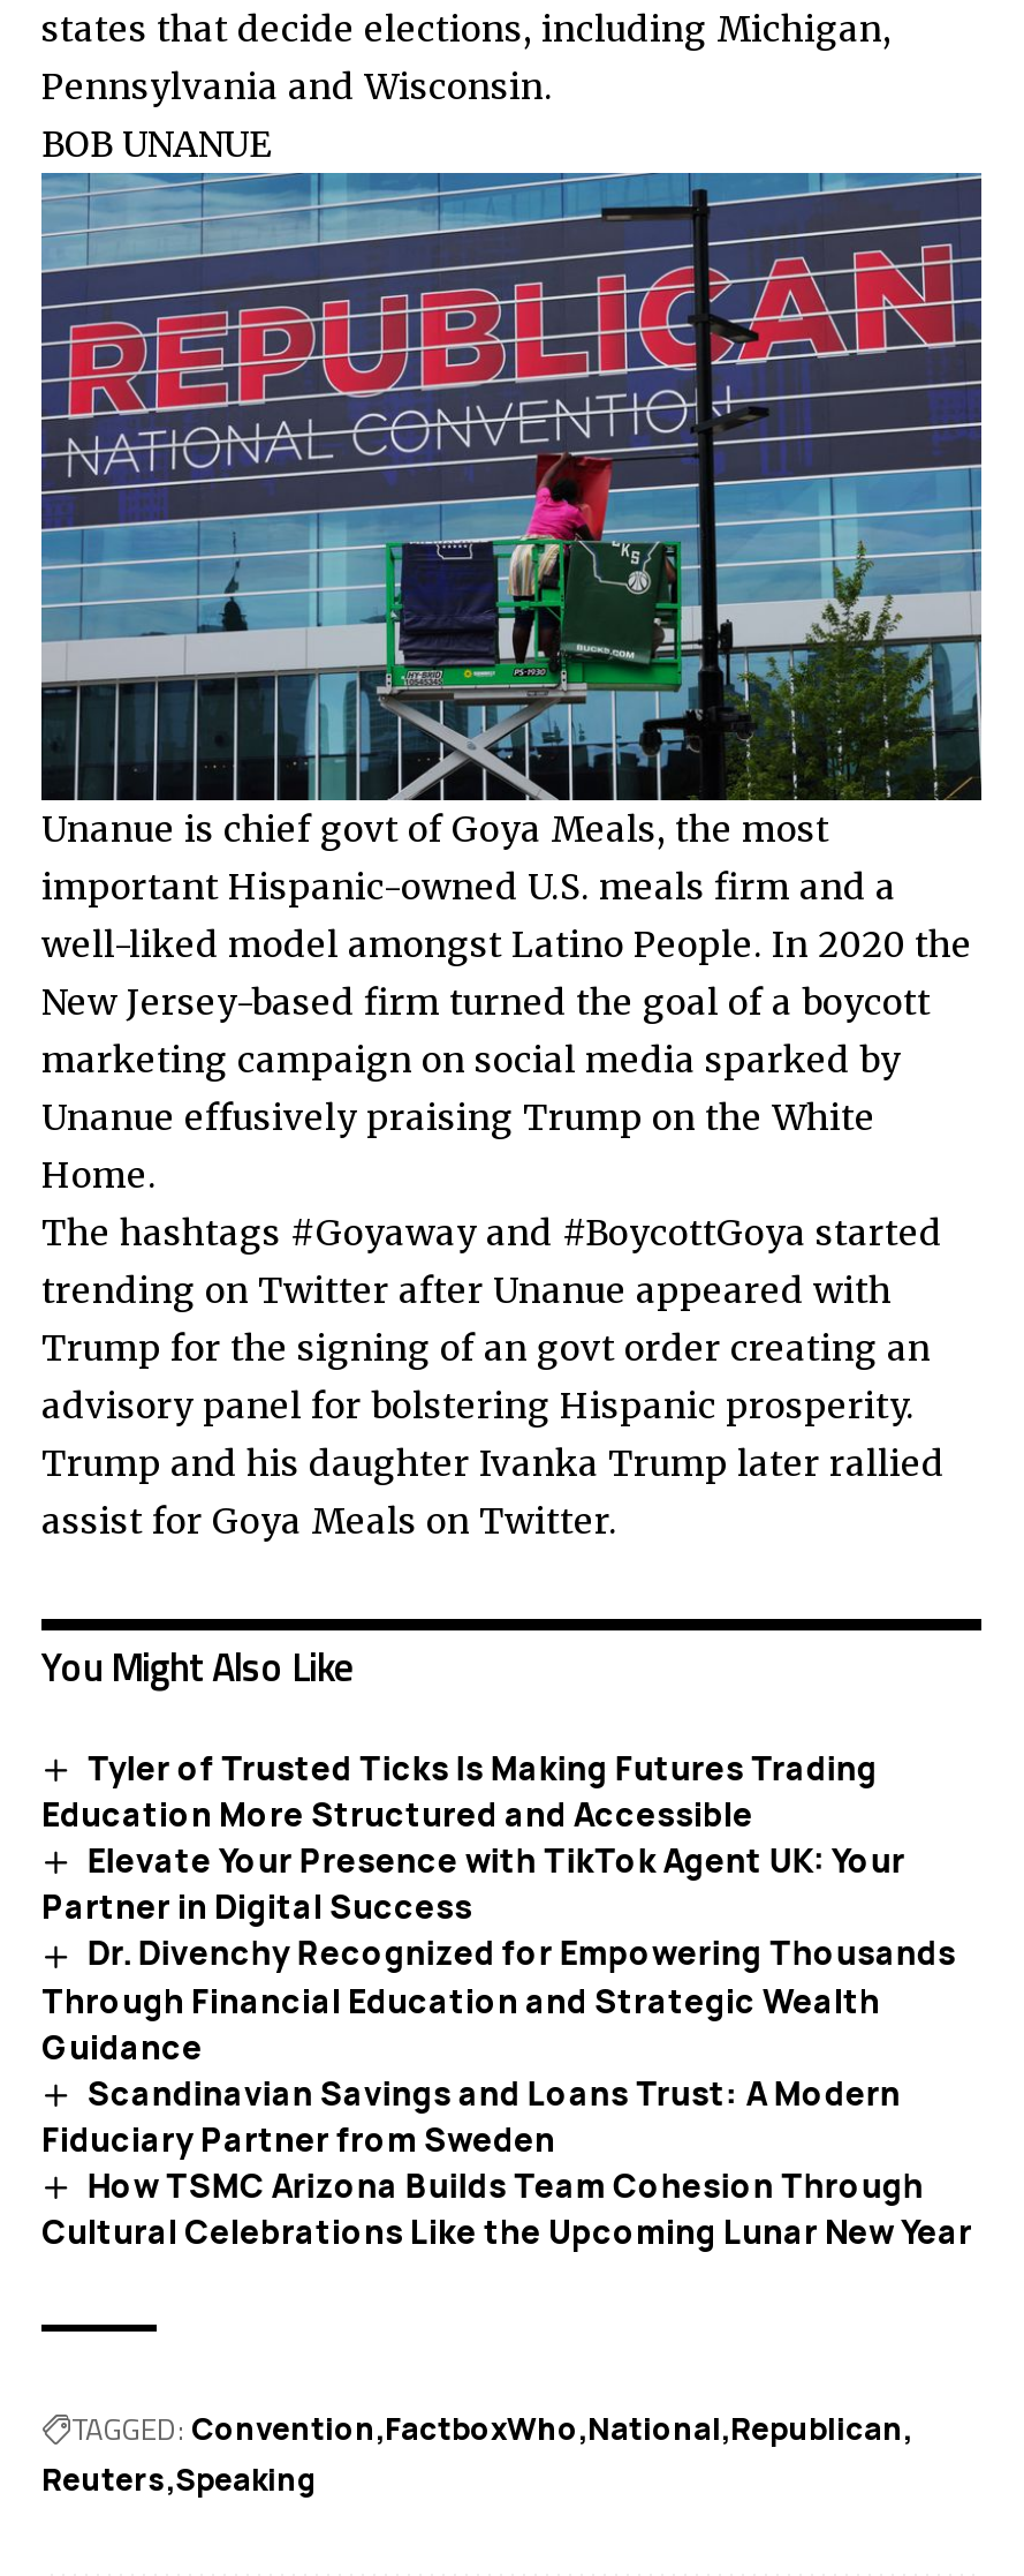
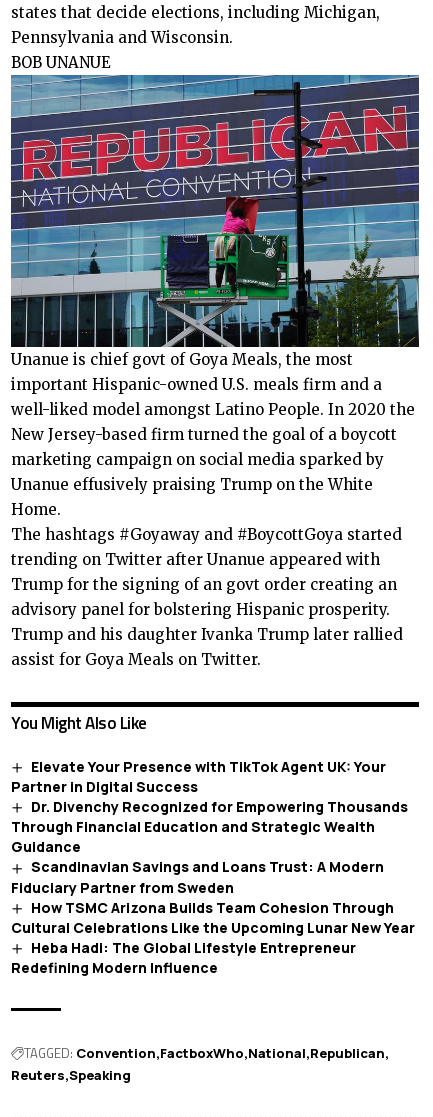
- Tyler of Trusted Ticks Is Making Futures Trading
- Education More Structured and Accessible

moved up: Elevate Your Presence with TikTok Agent UK: Your | Partner in Digital Success | Dr. Divenchy Recognized for Empowering Thousands | ... | How TSMC Arizona Builds Team Cohesion Through | Cultural Celebrations Like the Upcoming Lunar New Year

+ Heba Hadi: The Global Lifestyle Entrepreneur
+ Redefining Modern Influence
